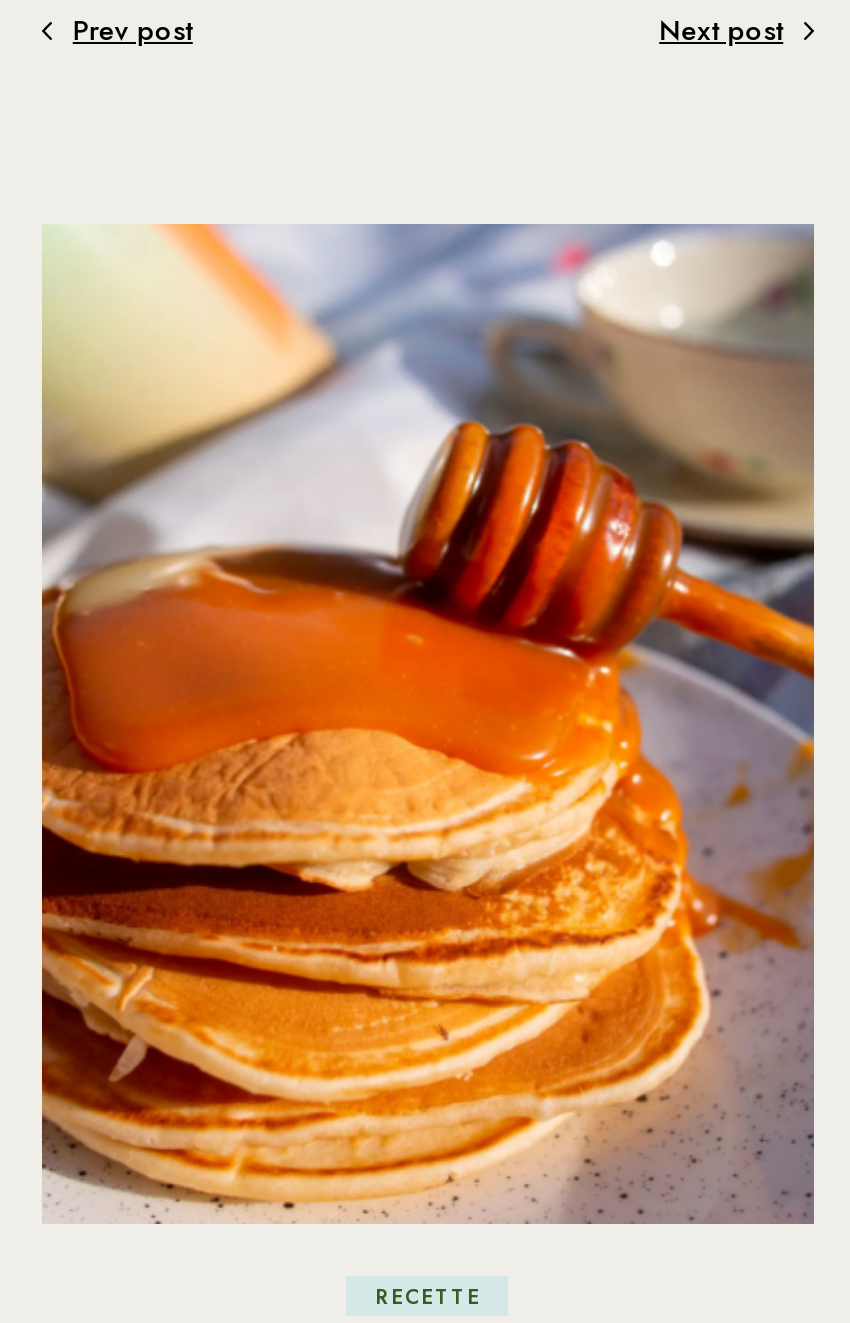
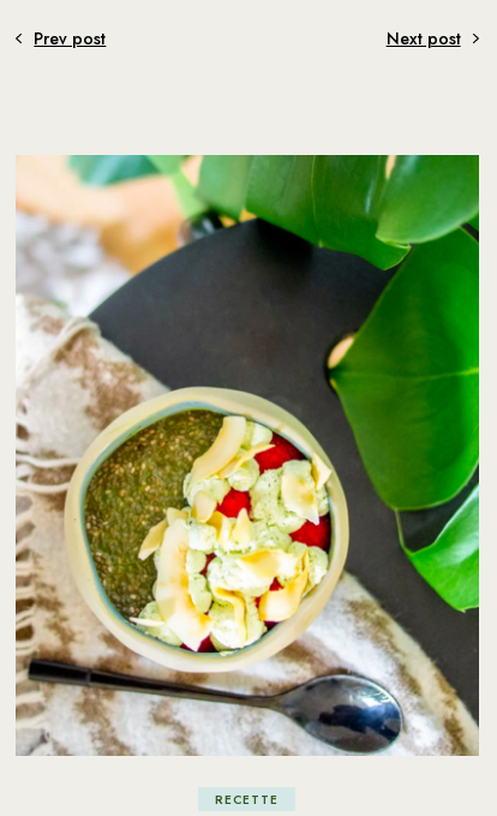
- [image]
+ [image]
